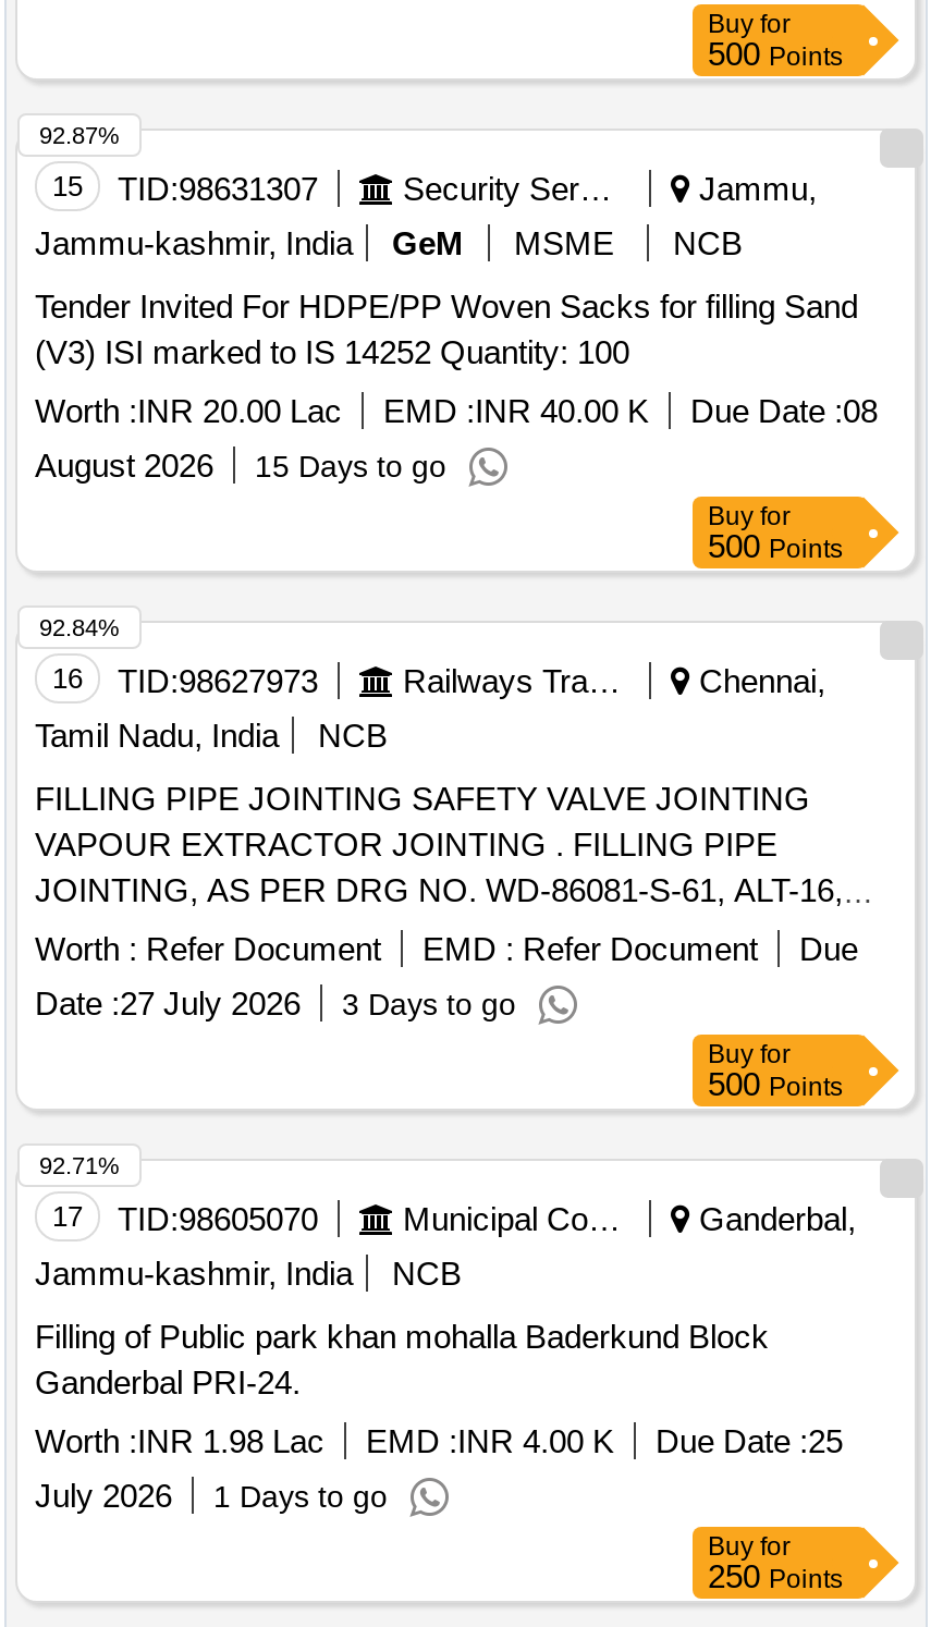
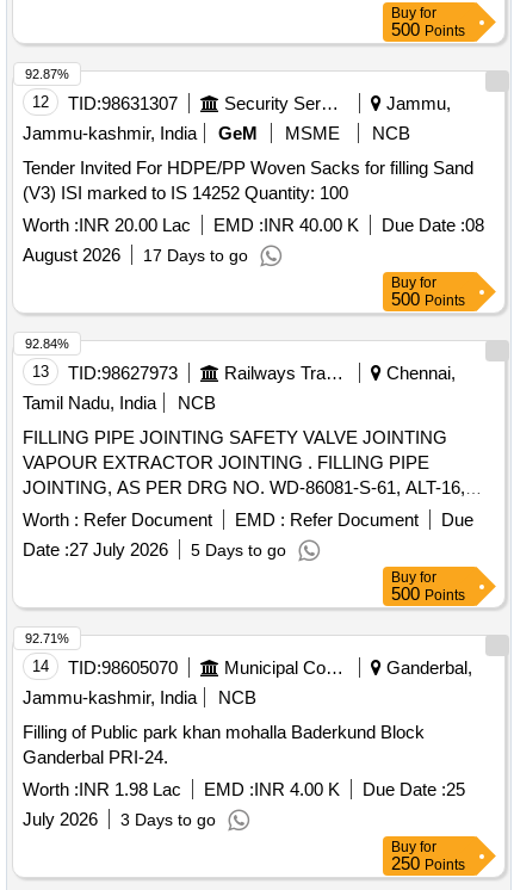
- 15 TID:98631307
+ 12 TID:98631307

- August 2026 15 Days to go
+ August 2026 17 Days to go

- 16 TID:98627973
+ 13 TID:98627973

- Date : 27 July 2026 3 Days to go
+ Date : 27 July 2026 5 Days to go

- 17 TID:98605070
+ 14 TID:98605070

- July 2026 1 Days to go
+ July 2026 3 Days to go
